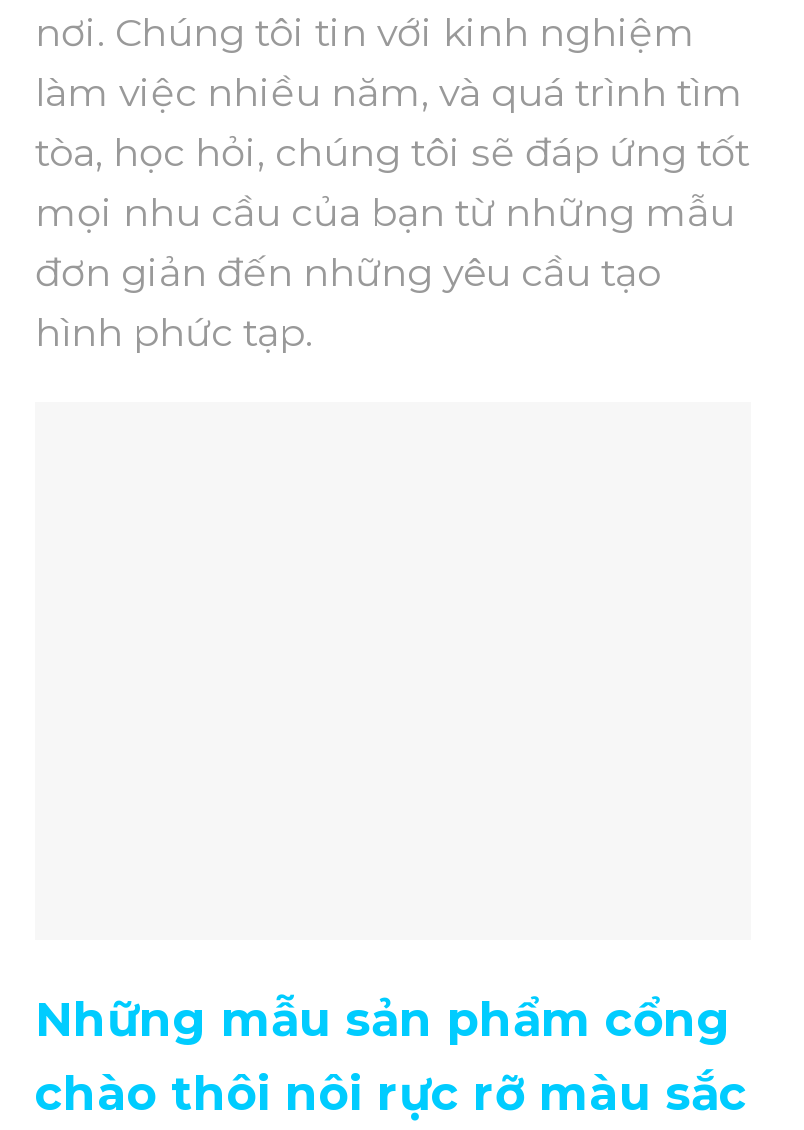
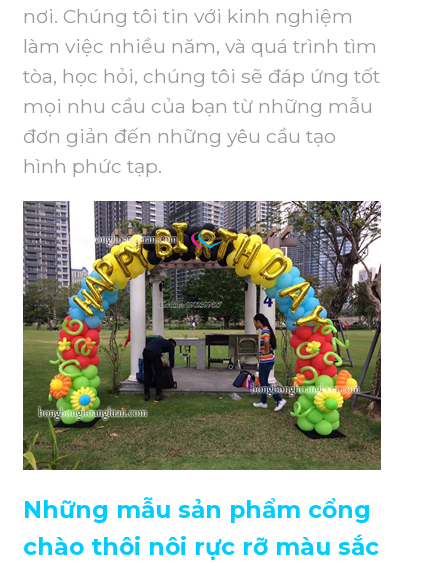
+ [image]
